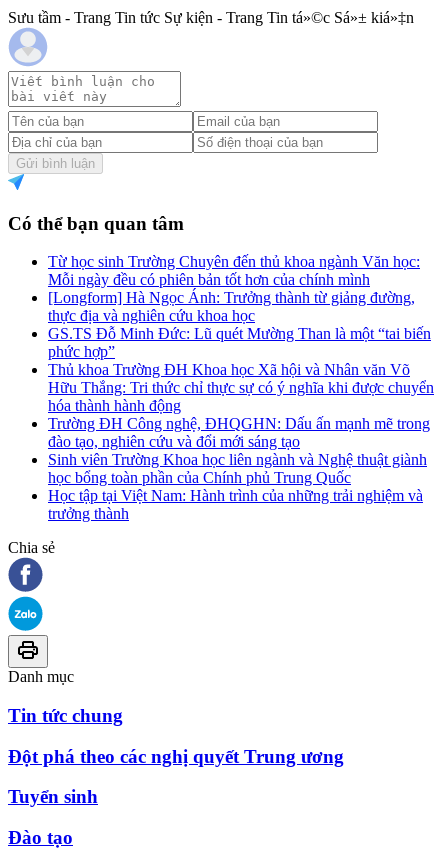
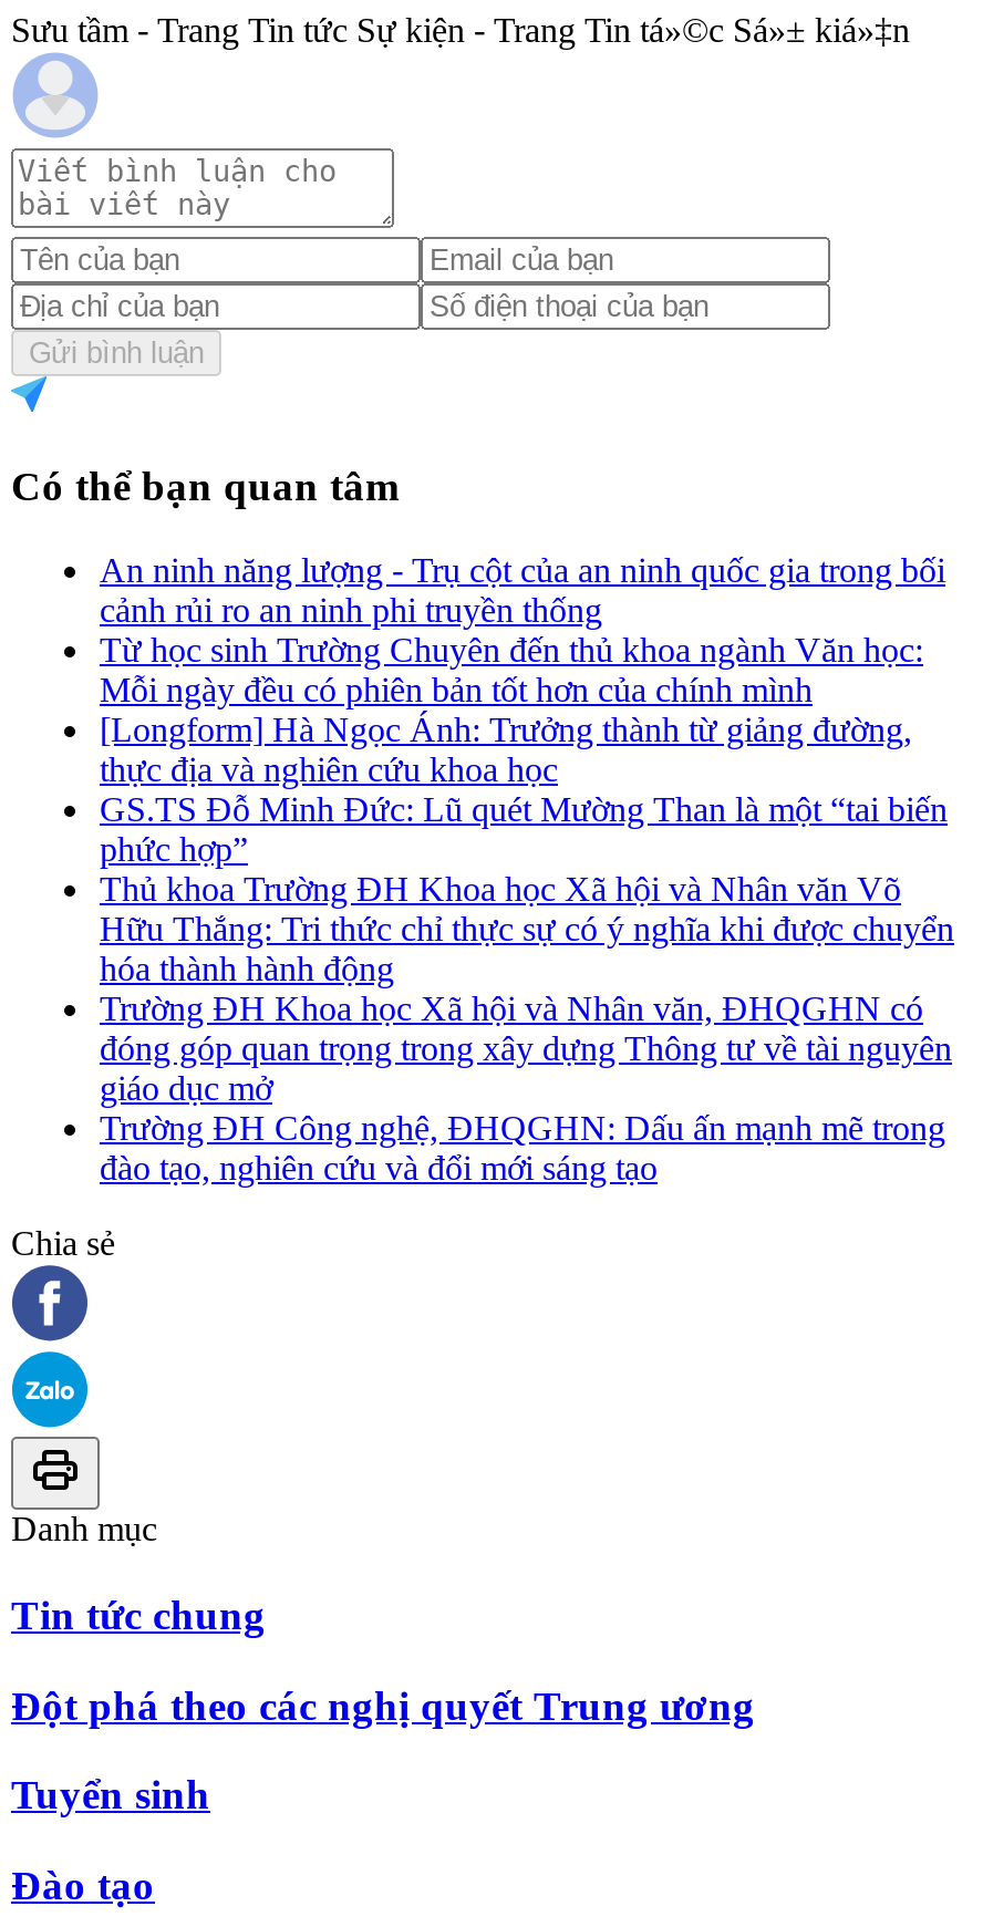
+ An ninh năng lượng - Trụ cột của an ninh quốc gia trong bối
+ cảnh rủi ro an ninh phi truyền thống

moved down: Từ học sinh Trường Chuyên đến thủ khoa ngành Văn học: | Mỗi ngày đều có phiên bản tốt hơn của chính mình | [Longform] Hà Ngọc Ánh: Trưởng thành từ giảng đường, | ... | Hữu Thắng: Tri thức chỉ thực sự có ý nghĩa khi được chuyển | hóa thành hành động

+ Trường ĐH Khoa học Xã hội và Nhân văn, ĐHQGHN có
+ đóng góp quan trọng trong xây dựng Thông tư về tài nguyên
+ giáo dục mở

moved down: Trường ĐH Công nghệ, ĐHQGHN: Dấu ấn mạnh mẽ trong | đào tạo, nghiên cứu và đổi mới sáng tạo

- Sinh viên Trường Khoa học liên ngành và Nghệ thuật giành
- học bổng toàn phần của Chính phủ Trung Quốc
- Học tập tại Việt Nam: Hành trình của những trải nghiệm và
- trưởng thành
